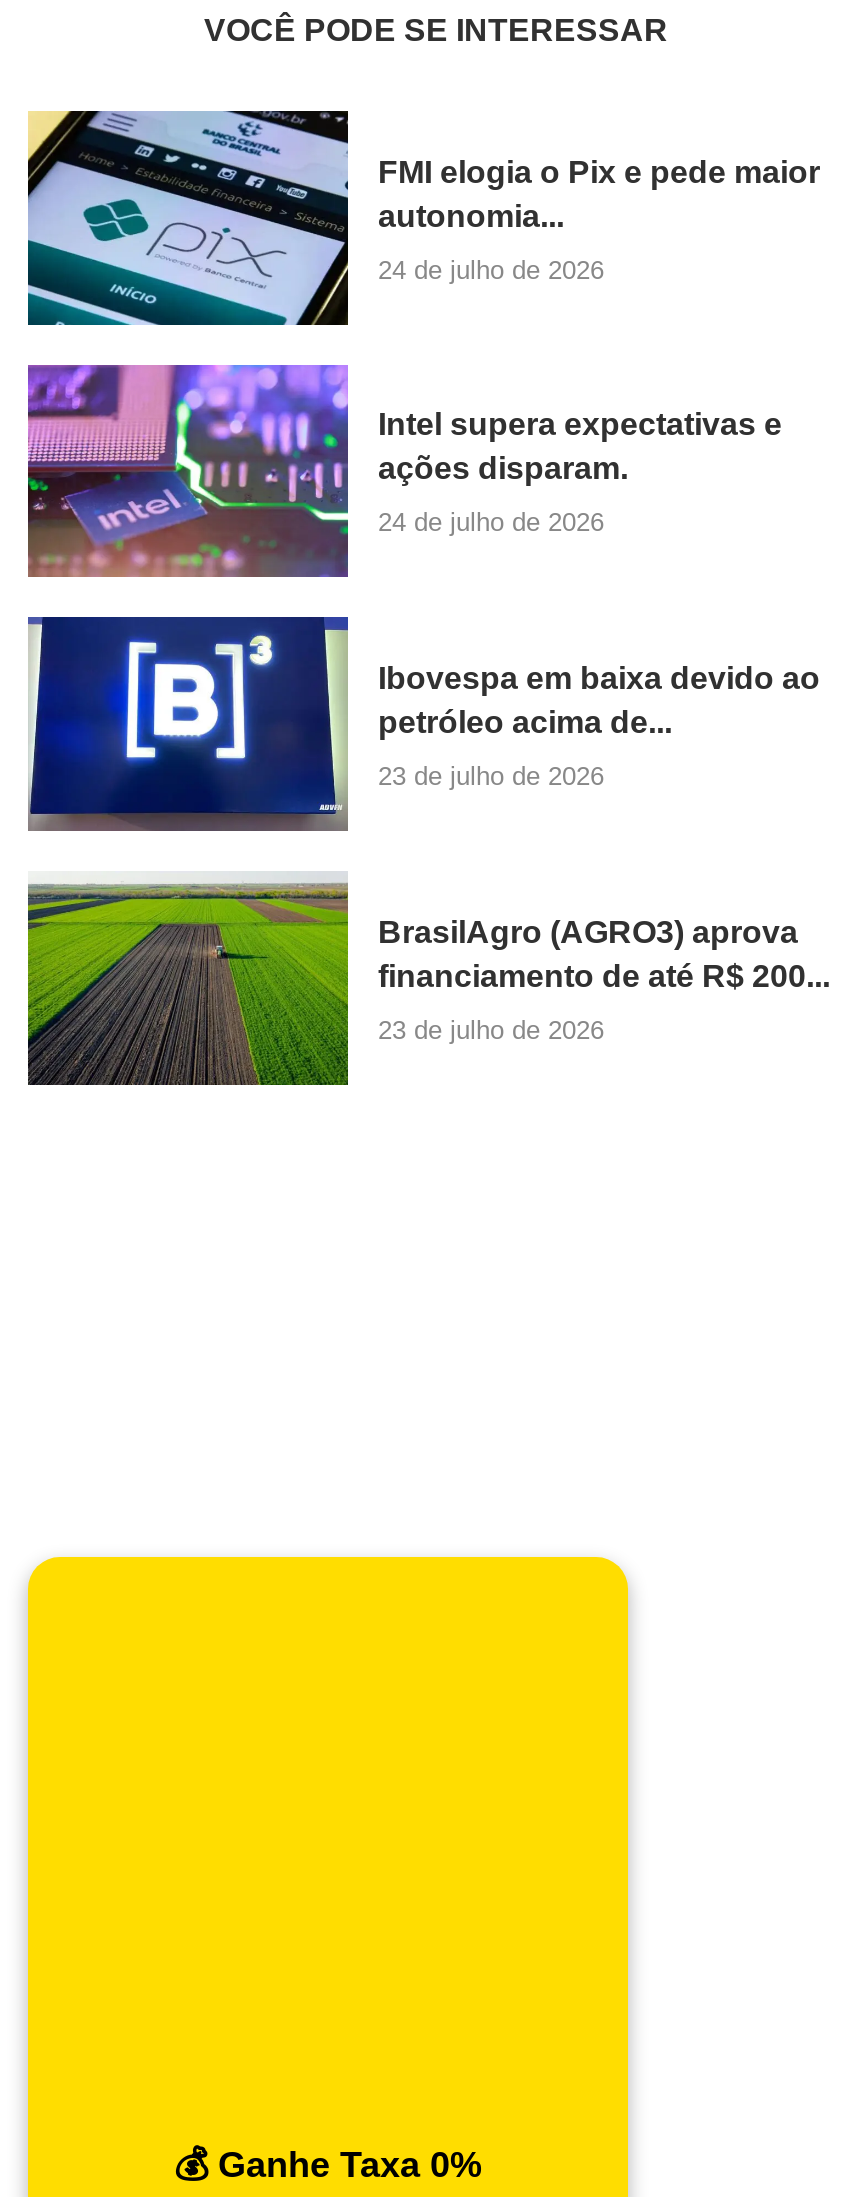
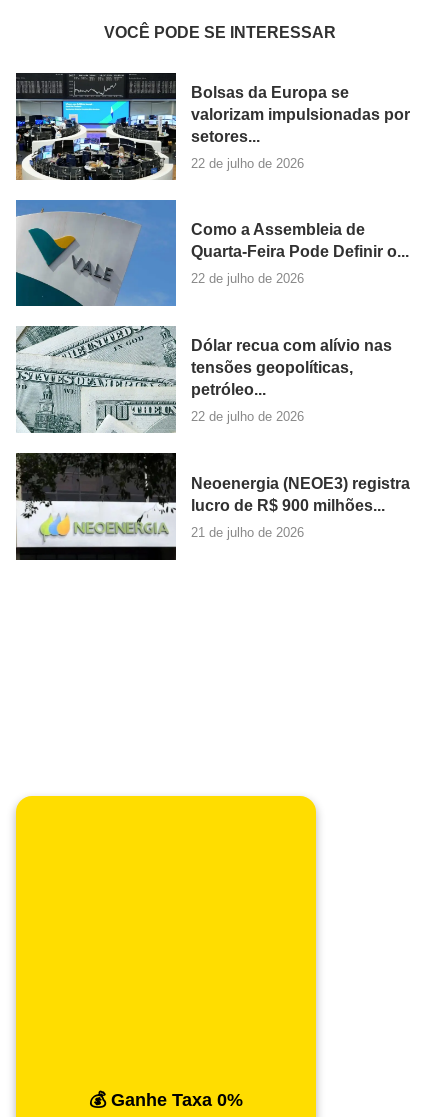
- [image]
- FMI elogia o Pix e pede maior
- autonomia...
+ [image]
+ Bolsas da Europa se
+ valorizam impulsionadas por
+ setores...

- 24 de julho de 2026
+ 22 de julho de 2026

- [image]
- Intel supera expectativas e
- ações disparam.
+ [image]
+ Como a Assembleia de
+ Quarta-Feira Pode Definir o...

- 24 de julho de 2026
+ 22 de julho de 2026

- [image]
- Ibovespa em baixa devido ao
- petróleo acima de...
+ [image]
+ Dólar recua com alívio nas
+ tensões geopolíticas,
+ petróleo...

- 23 de julho de 2026
+ 22 de julho de 2026

- [image]
- BrasilAgro (AGRO3) aprova
- financiamento de até R$ 200...
+ [image]
+ Neoenergia (NEOE3) registra
+ lucro de R$ 900 milhões...

- 23 de julho de 2026
+ 21 de julho de 2026
